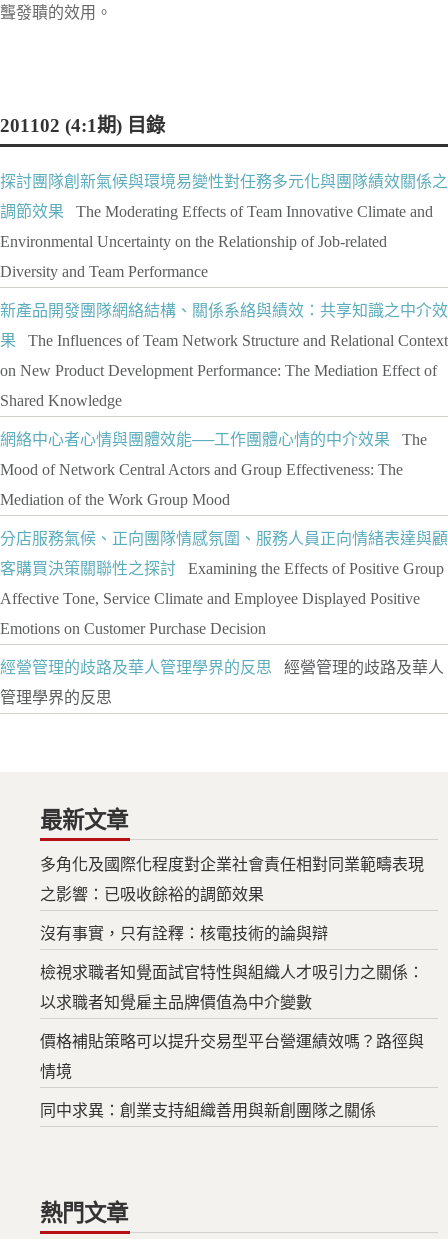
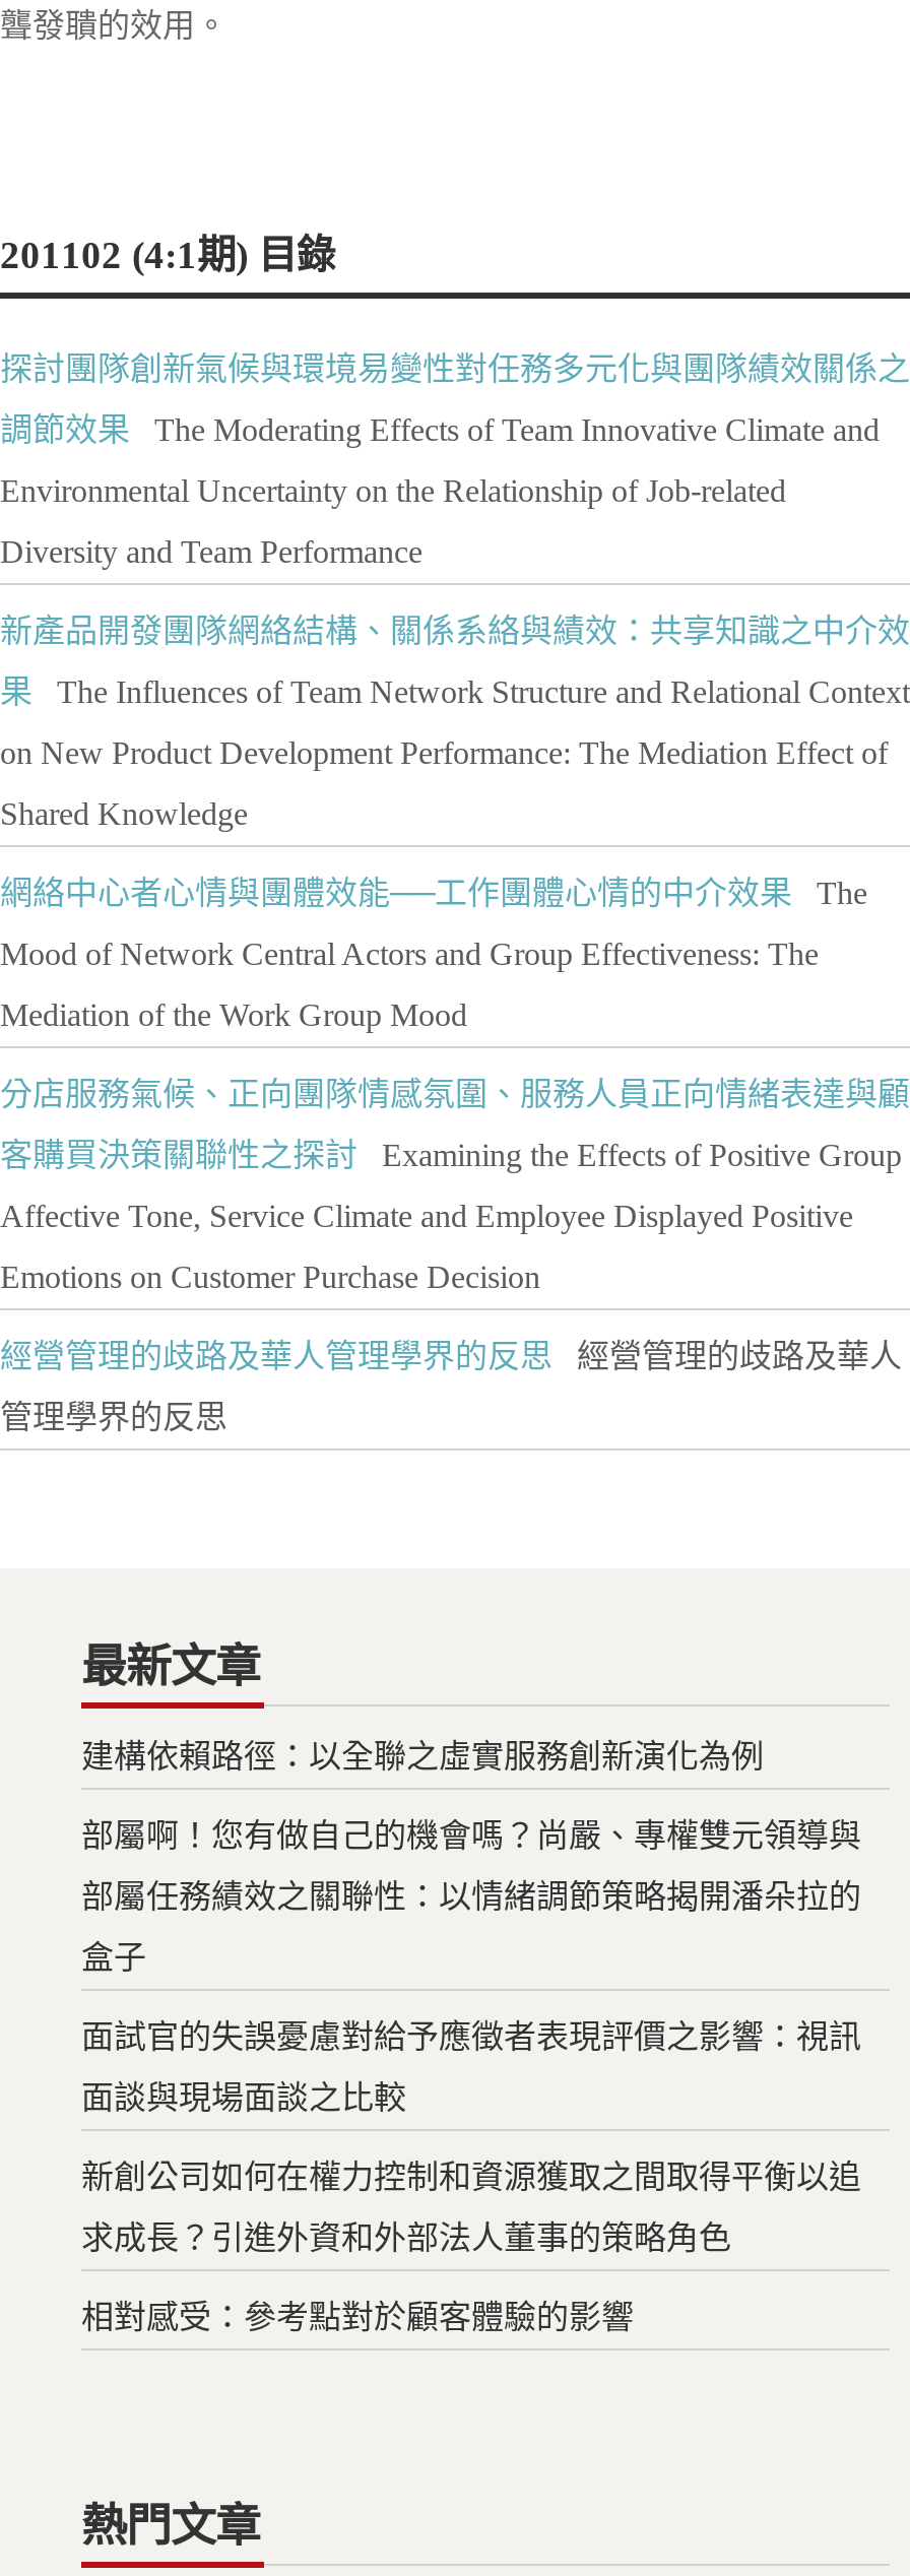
- 多角化及國際化程度對企業社會責任相對同業範疇表現
- 之影響：已吸收餘裕的調節效果
- 沒有事實，只有詮釋：核電技術的論與辯
- 檢視求職者知覺面試官特性與組織人才吸引力之關係：
- 以求職者知覺雇主品牌價值為中介變數
- 價格補貼策略可以提升交易型平台營運績效嗎？路徑與
- 情境
- 同中求異：創業支持組織善用與新創團隊之關係
+ 建構依賴路徑：以全聯之虛實服務創新演化為例
+ 部屬啊！您有做自己的機會嗎？尚嚴、專權雙元領導與
+ 部屬任務績效之關聯性：以情緒調節策略揭開潘朵拉的
+ 盒子
+ 面試官的失誤憂慮對給予應徵者表現評價之影響：視訊
+ 面談與現場面談之比較
+ 新創公司如何在權力控制和資源獲取之間取得平衡以追
+ 求成長？引進外資和外部法人董事的策略角色
+ 相對感受：參考點對於顧客體驗的影響
